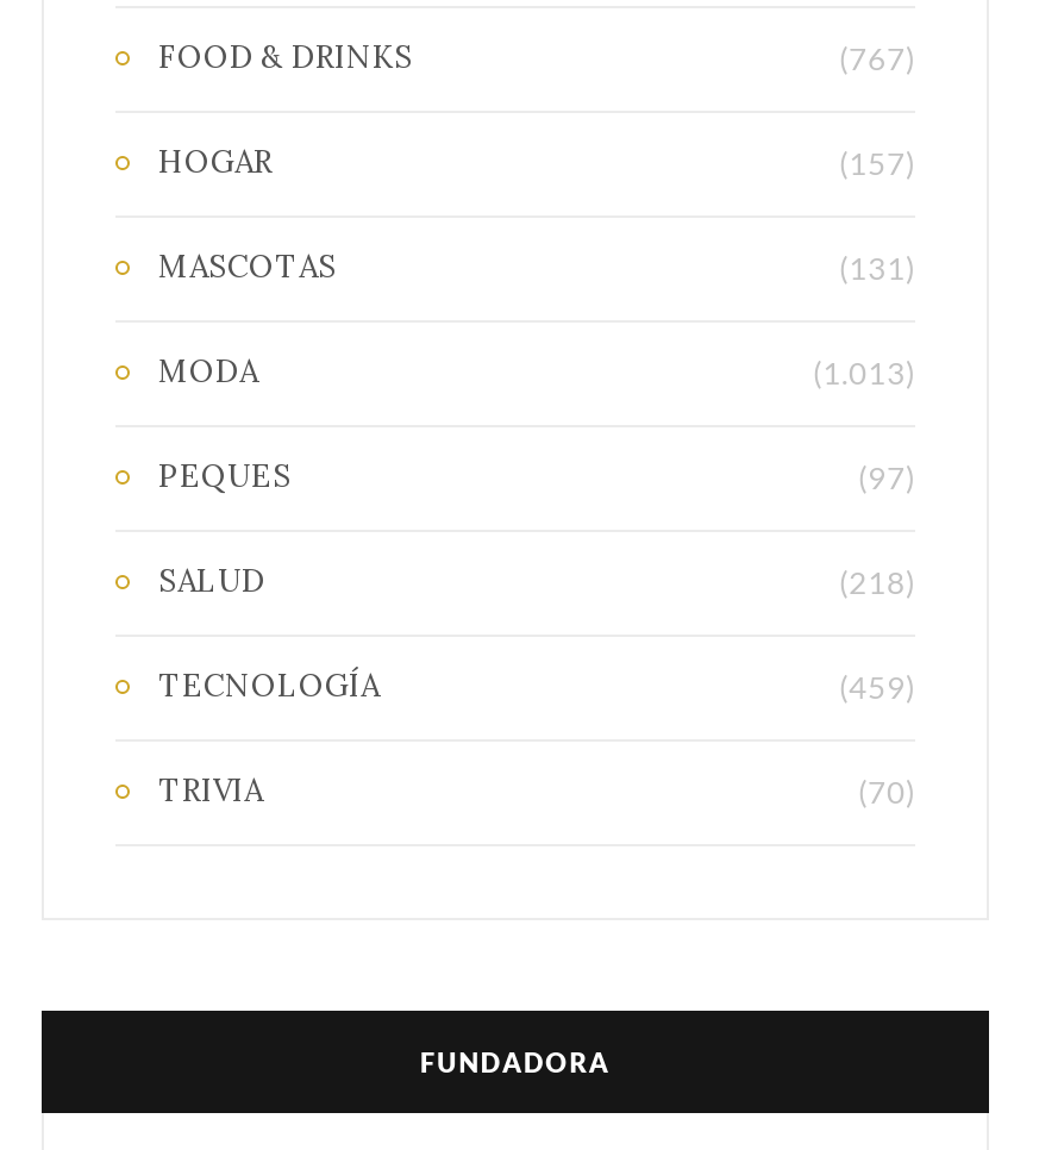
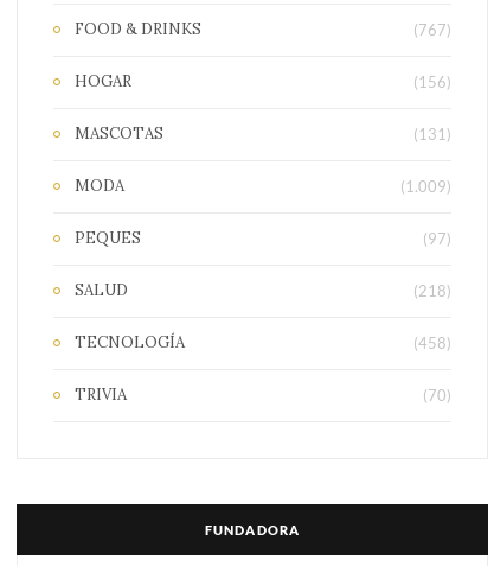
- (157)
+ (156)

- (1.013)
+ (1.009)

- (459)
+ (458)
